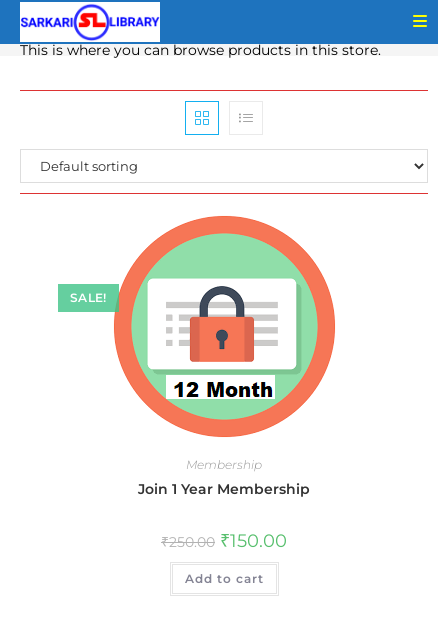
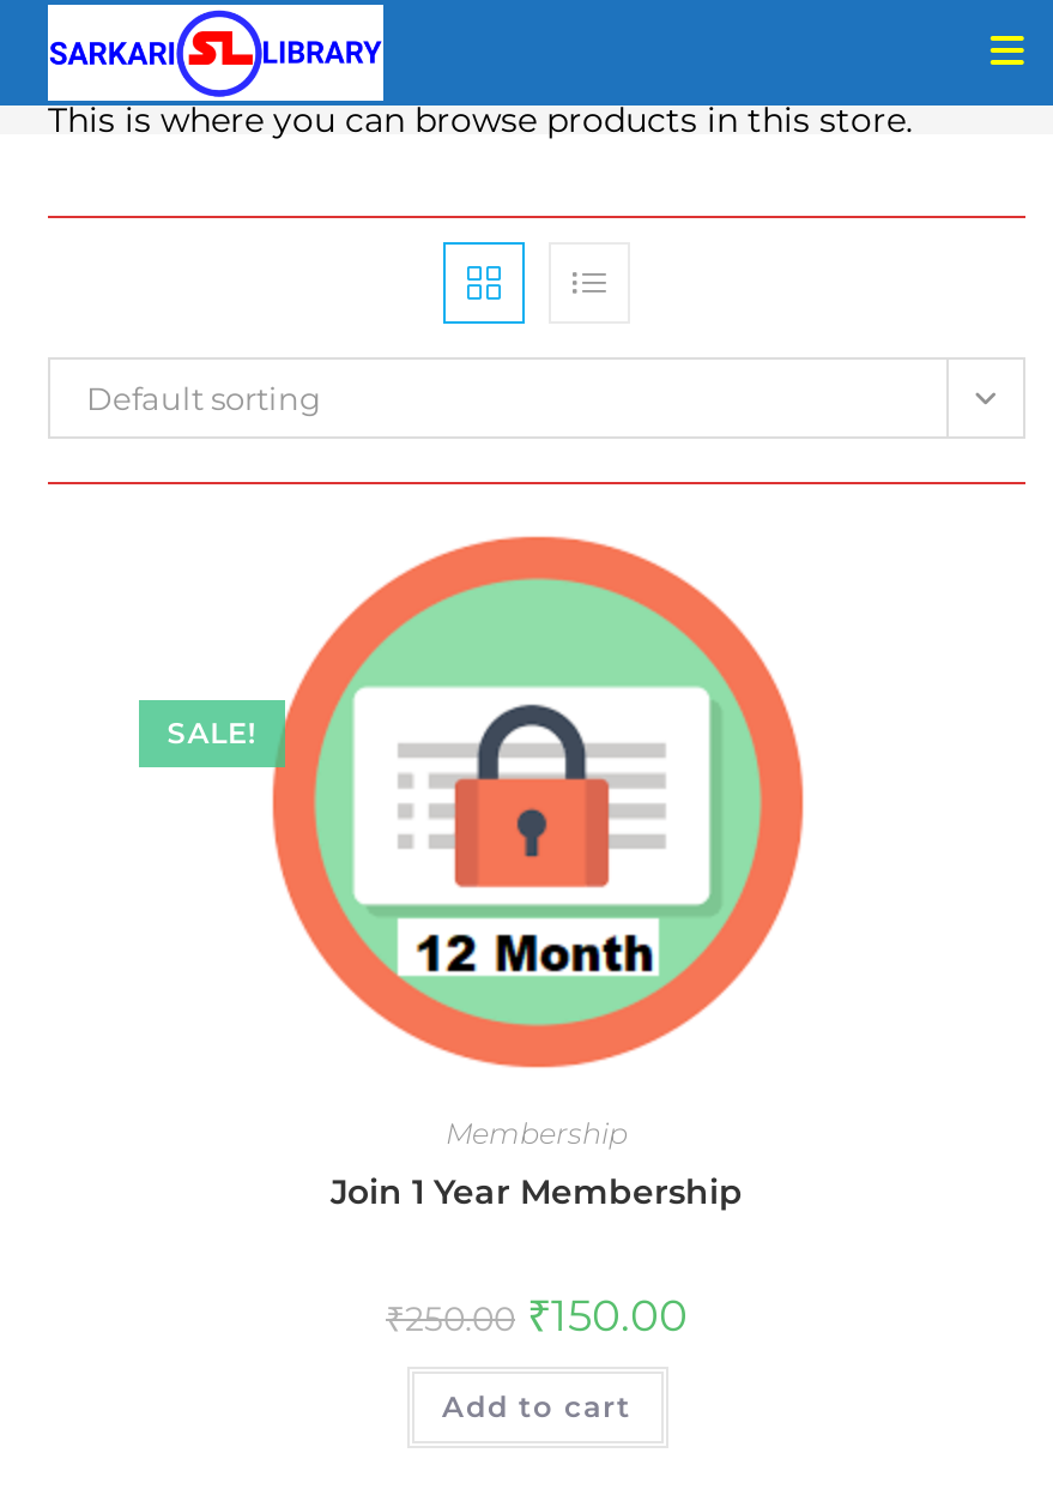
+ Default sorting
